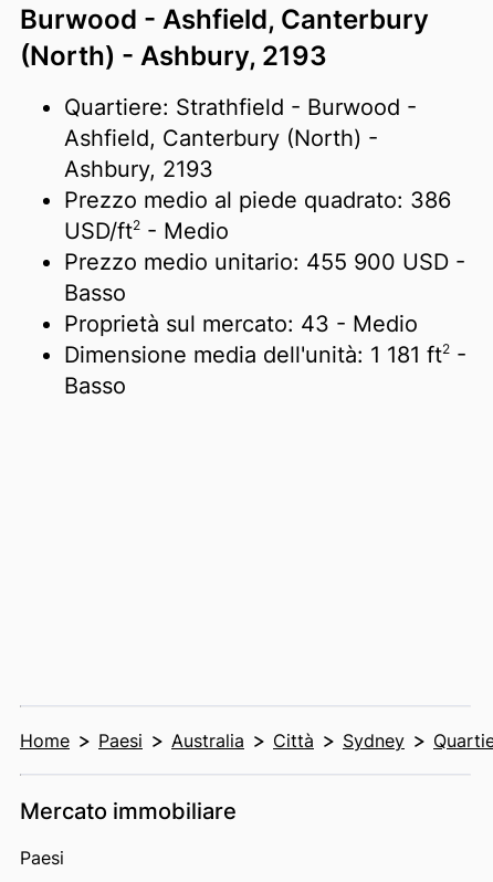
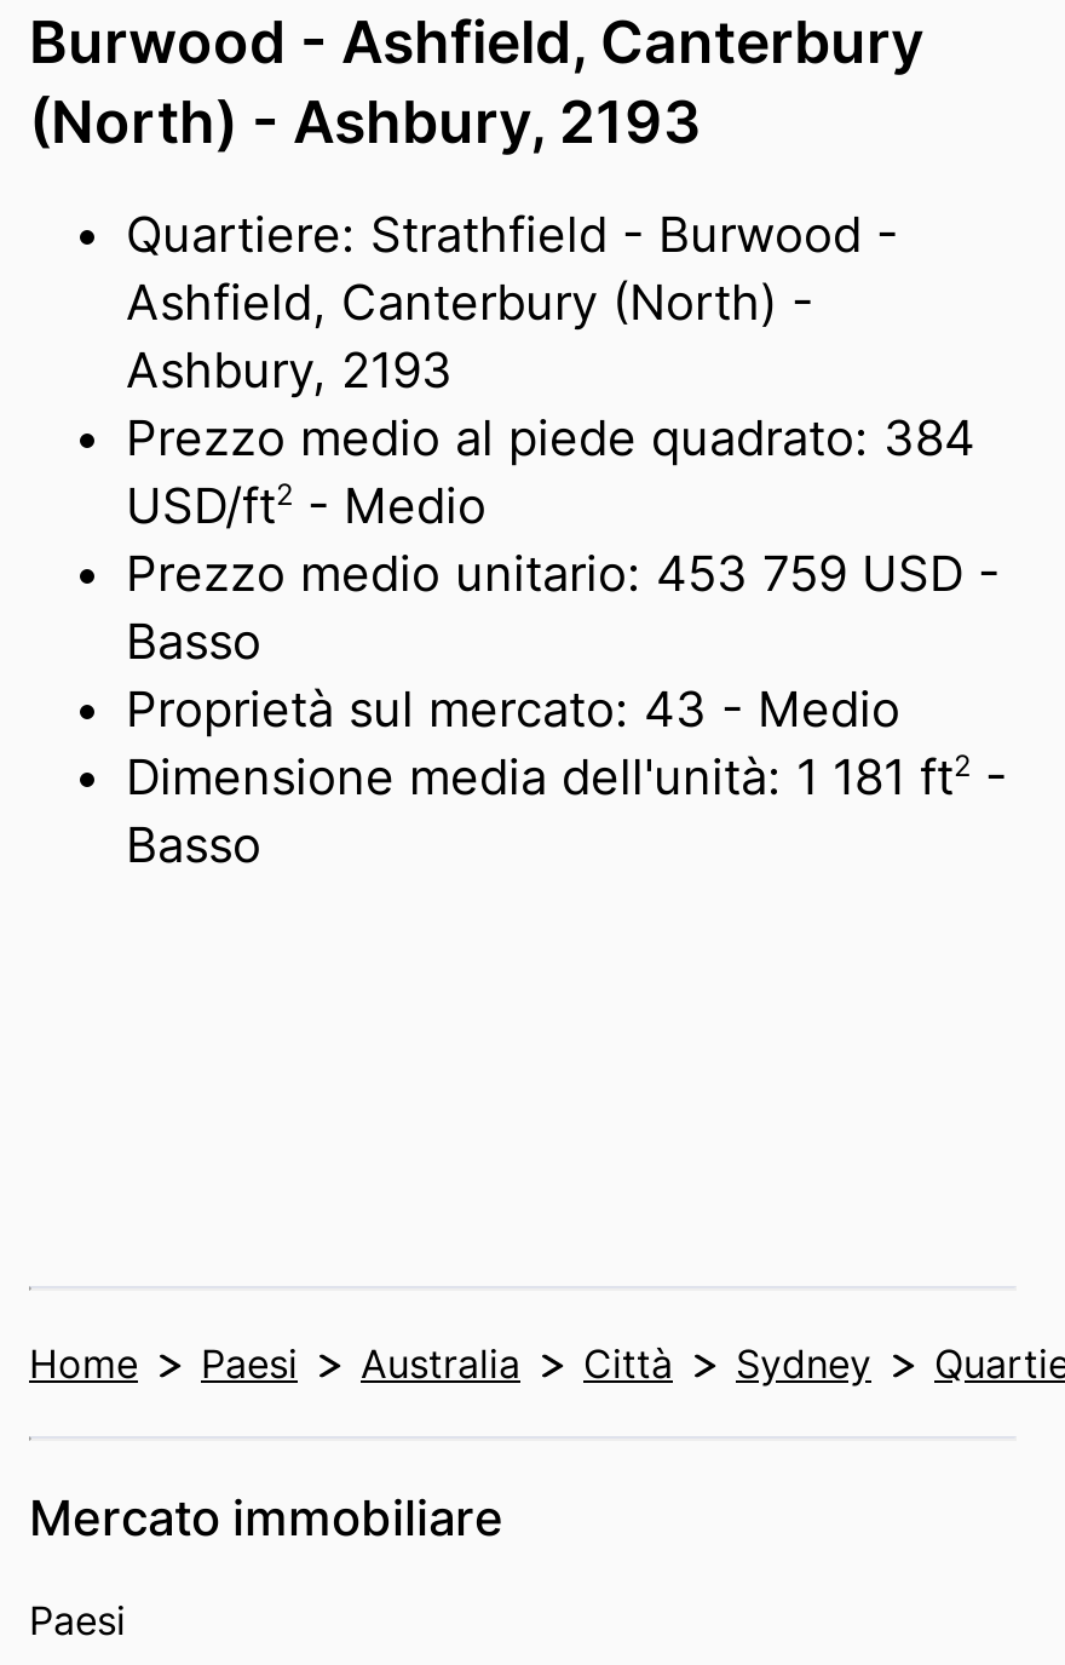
- Prezzo medio al piede quadrato: 386
+ Prezzo medio al piede quadrato: 384

- Prezzo medio unitario: 455 900 USD -
+ Prezzo medio unitario: 453 759 USD -
